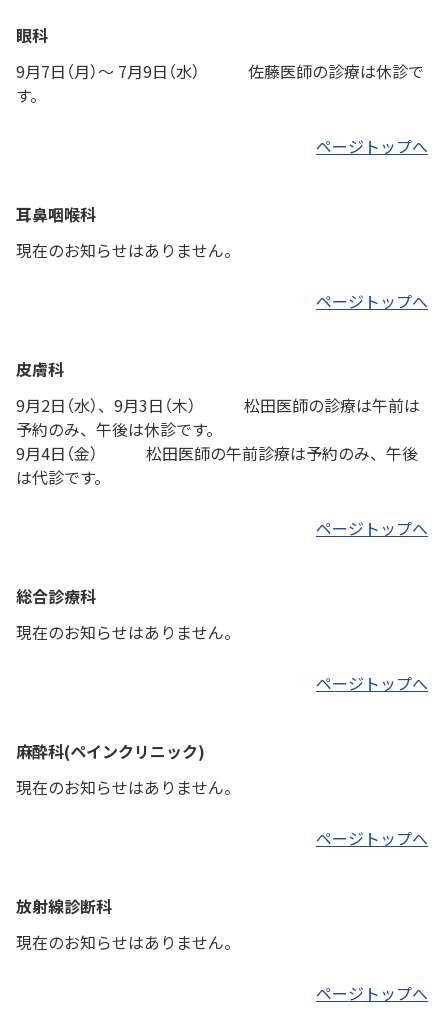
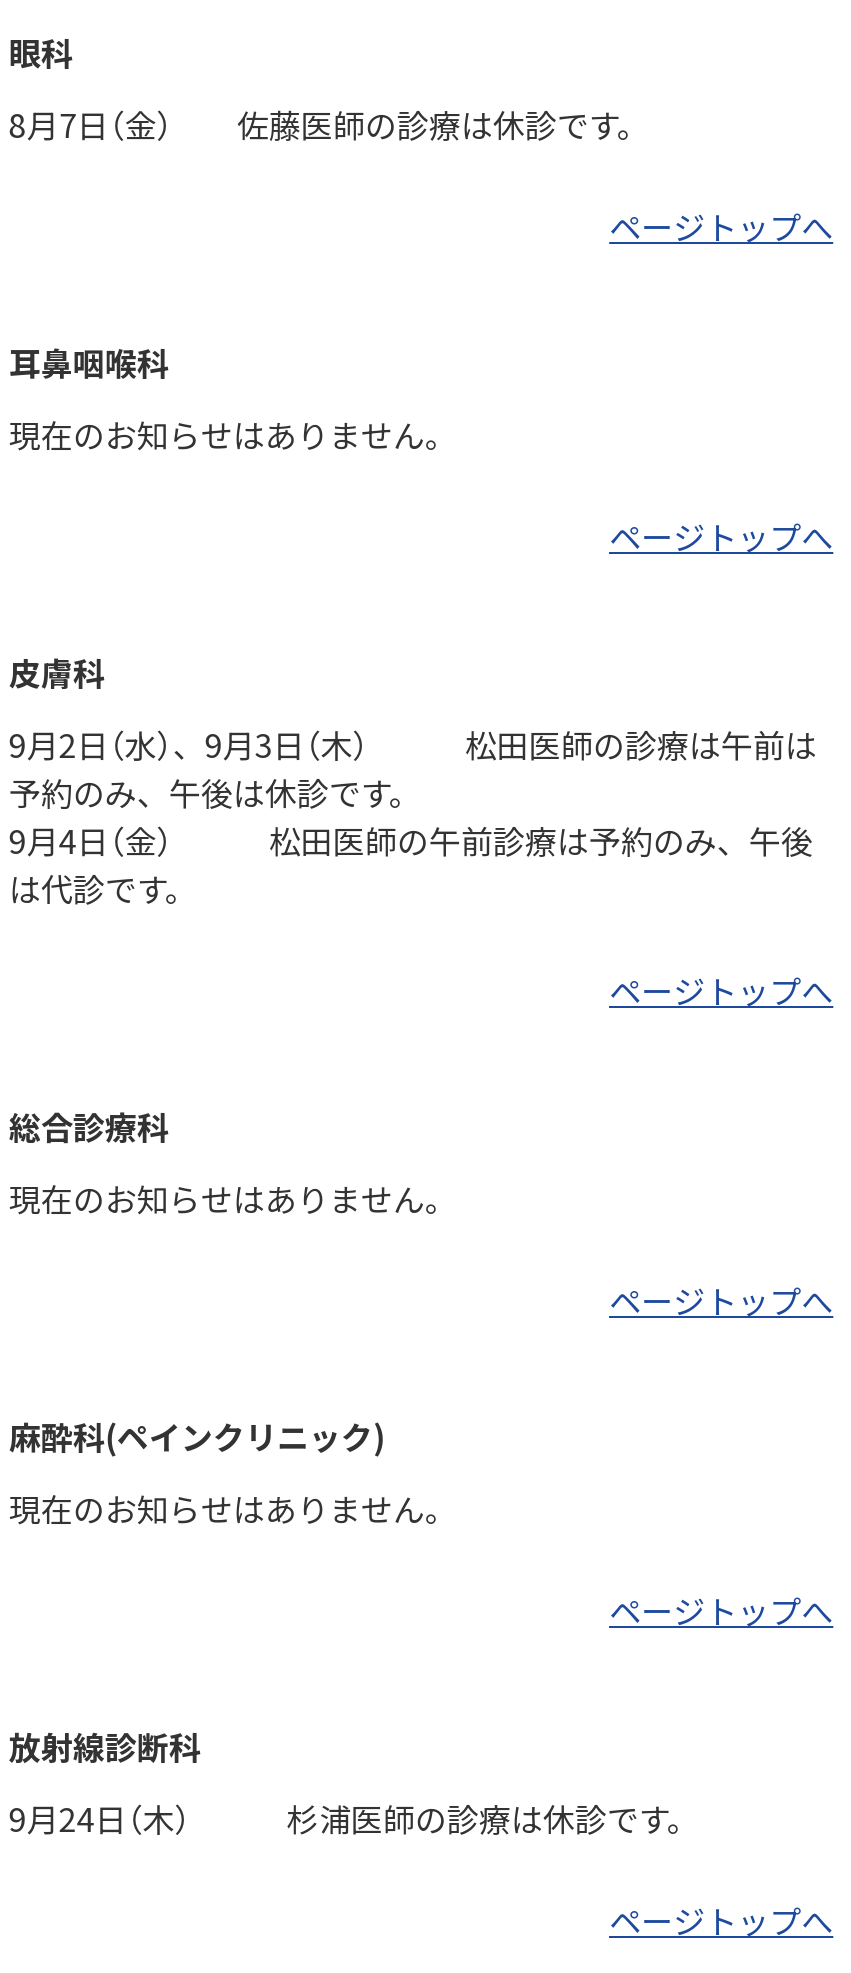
- 9月7日（月）～ 7月9日（水） 佐藤医師の診療は休診で
- す。
+ 8月7日（金） 佐藤医師の診療は休診です。

- 現在のお知らせはありません。
+ 9月24日（木） 杉浦医師の診療は休診です。
